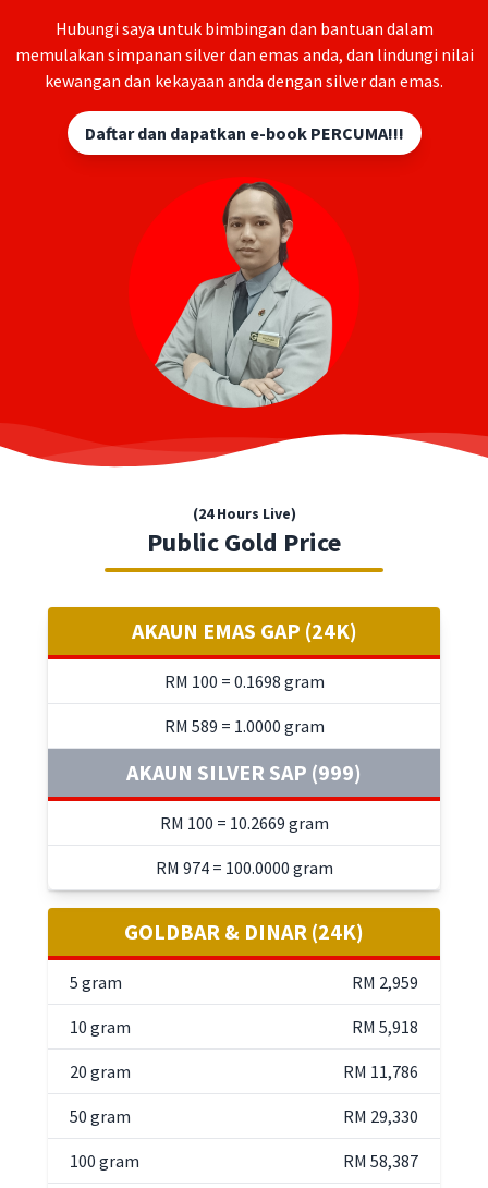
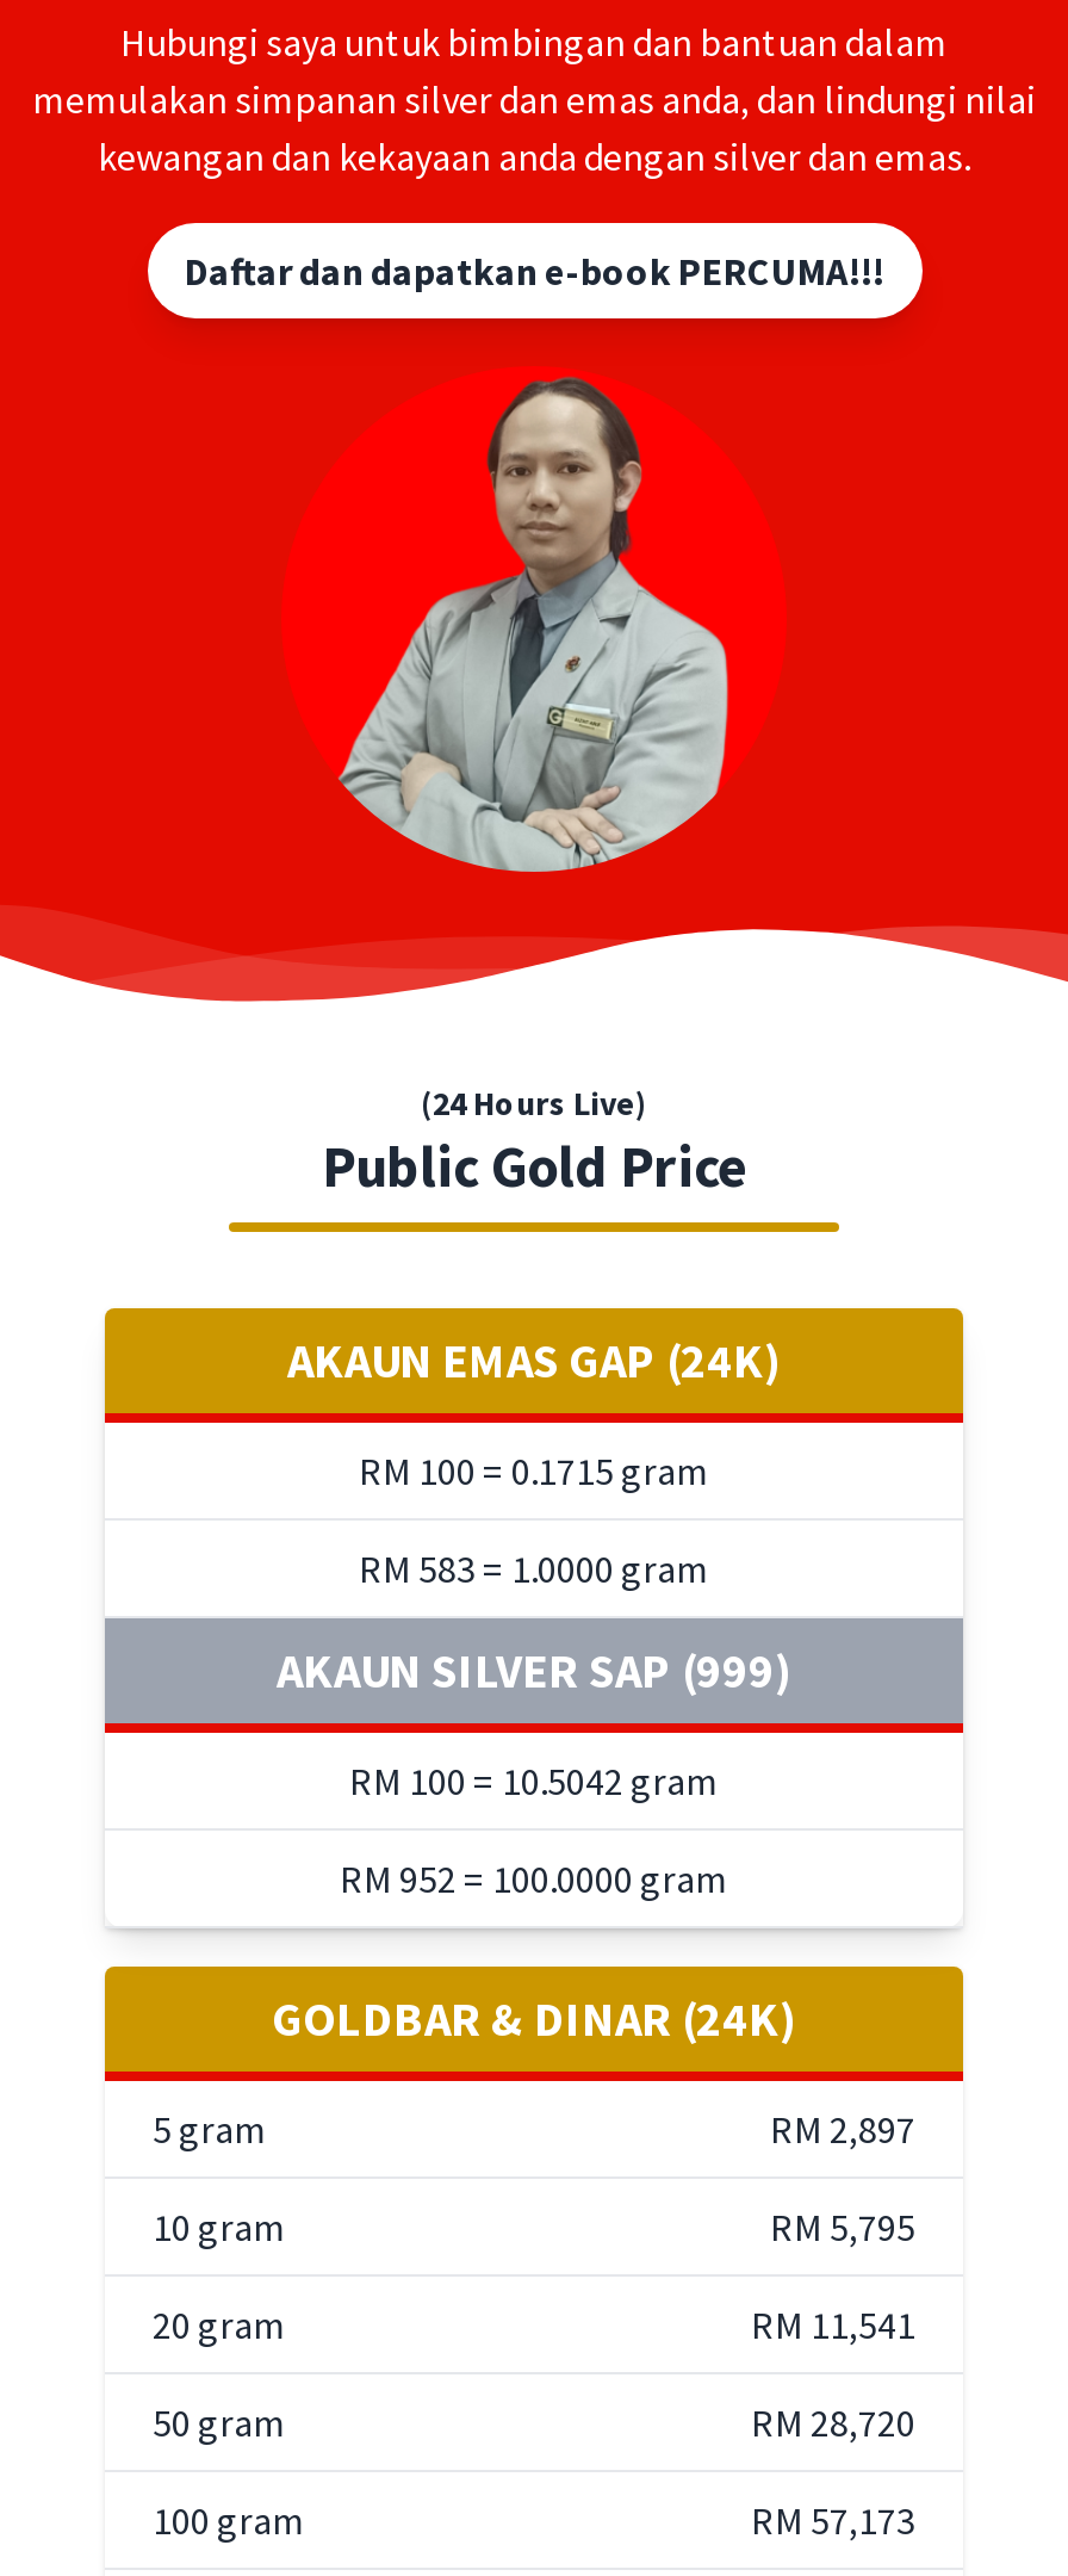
- RM 100 = 0.1698 gram
+ RM 100 = 0.1715 gram

- RM 589 = 1.0000 gram
+ RM 583 = 1.0000 gram

- RM 100 = 10.2669 gram
+ RM 100 = 10.5042 gram

- RM 974 = 100.0000 gram
+ RM 952 = 100.0000 gram

- RM 2,959
+ RM 2,897

- RM 5,918
+ RM 5,795

- RM 11,786
+ RM 11,541

- RM 29,330
+ RM 28,720

- RM 58,387
+ RM 57,173
